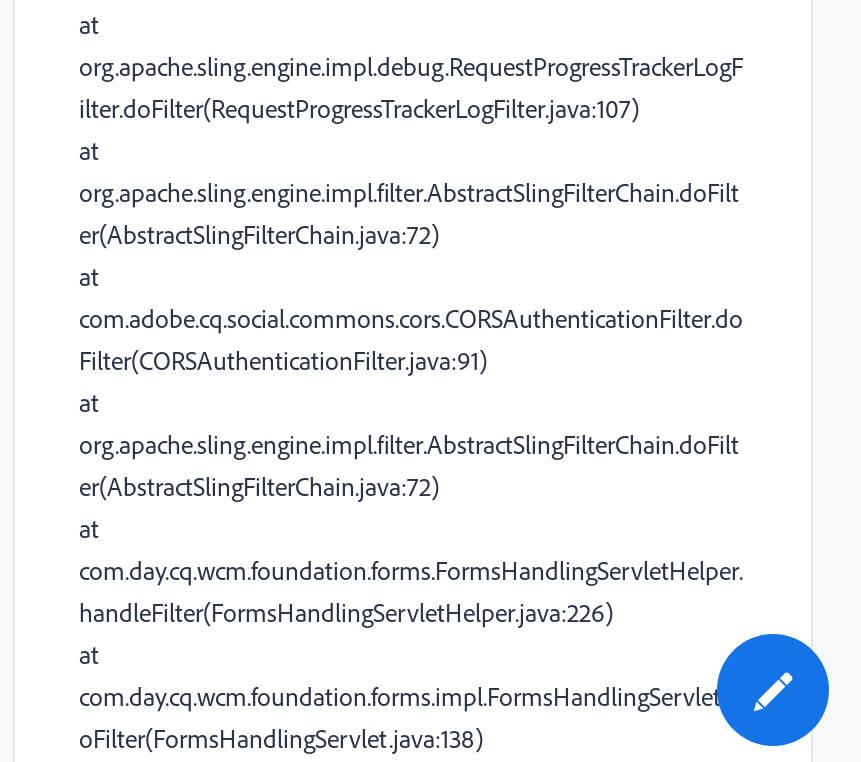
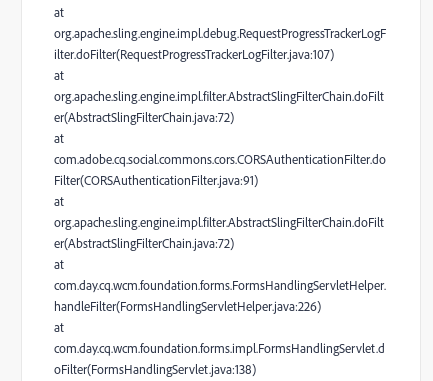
- [image]
